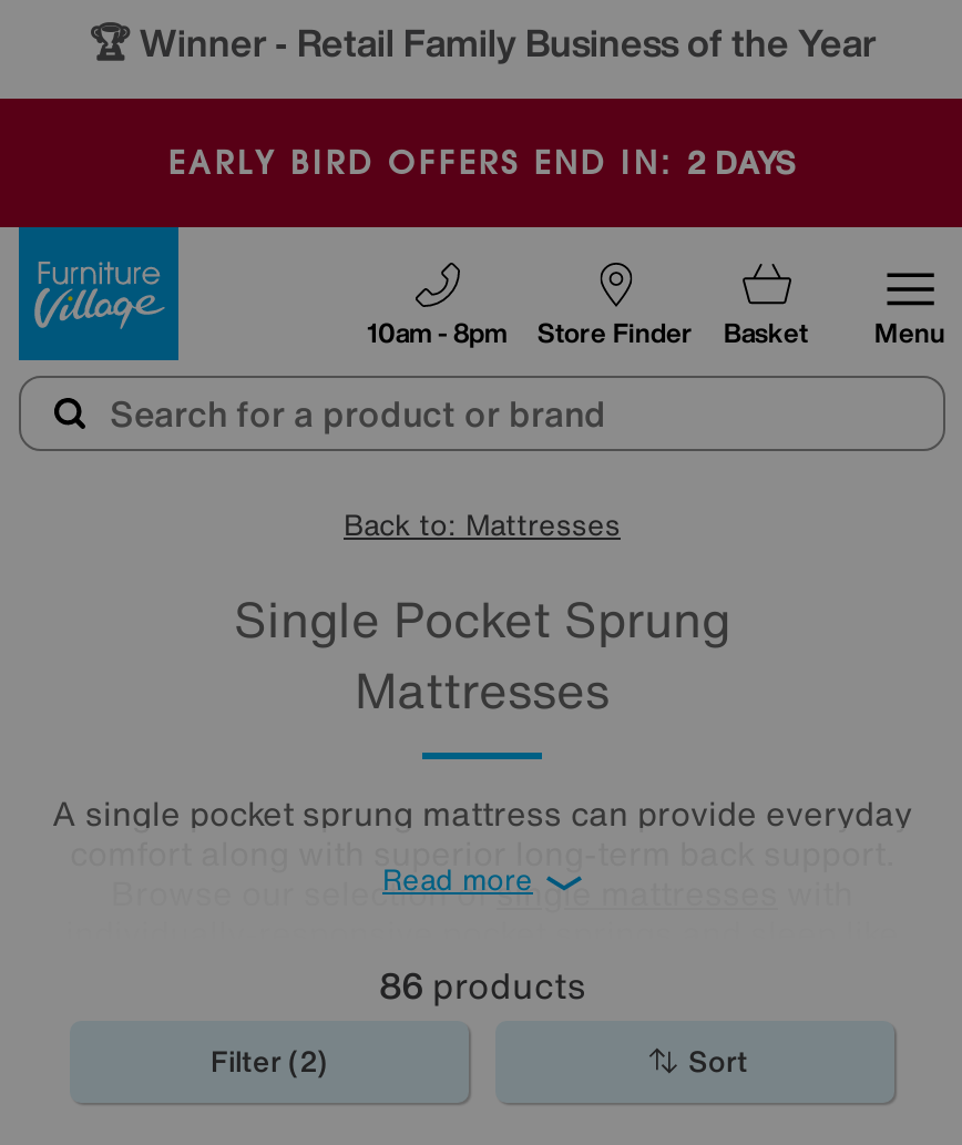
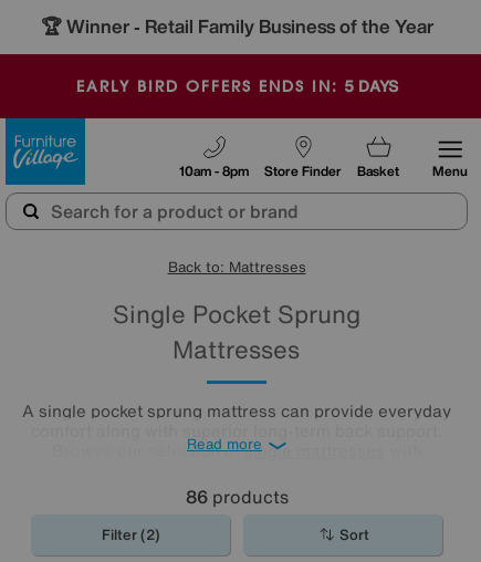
- EARLY BIRD OFFERS END IN: 2 DAYS
+ EARLY BIRD OFFERS ENDS IN: 5 DAYS
